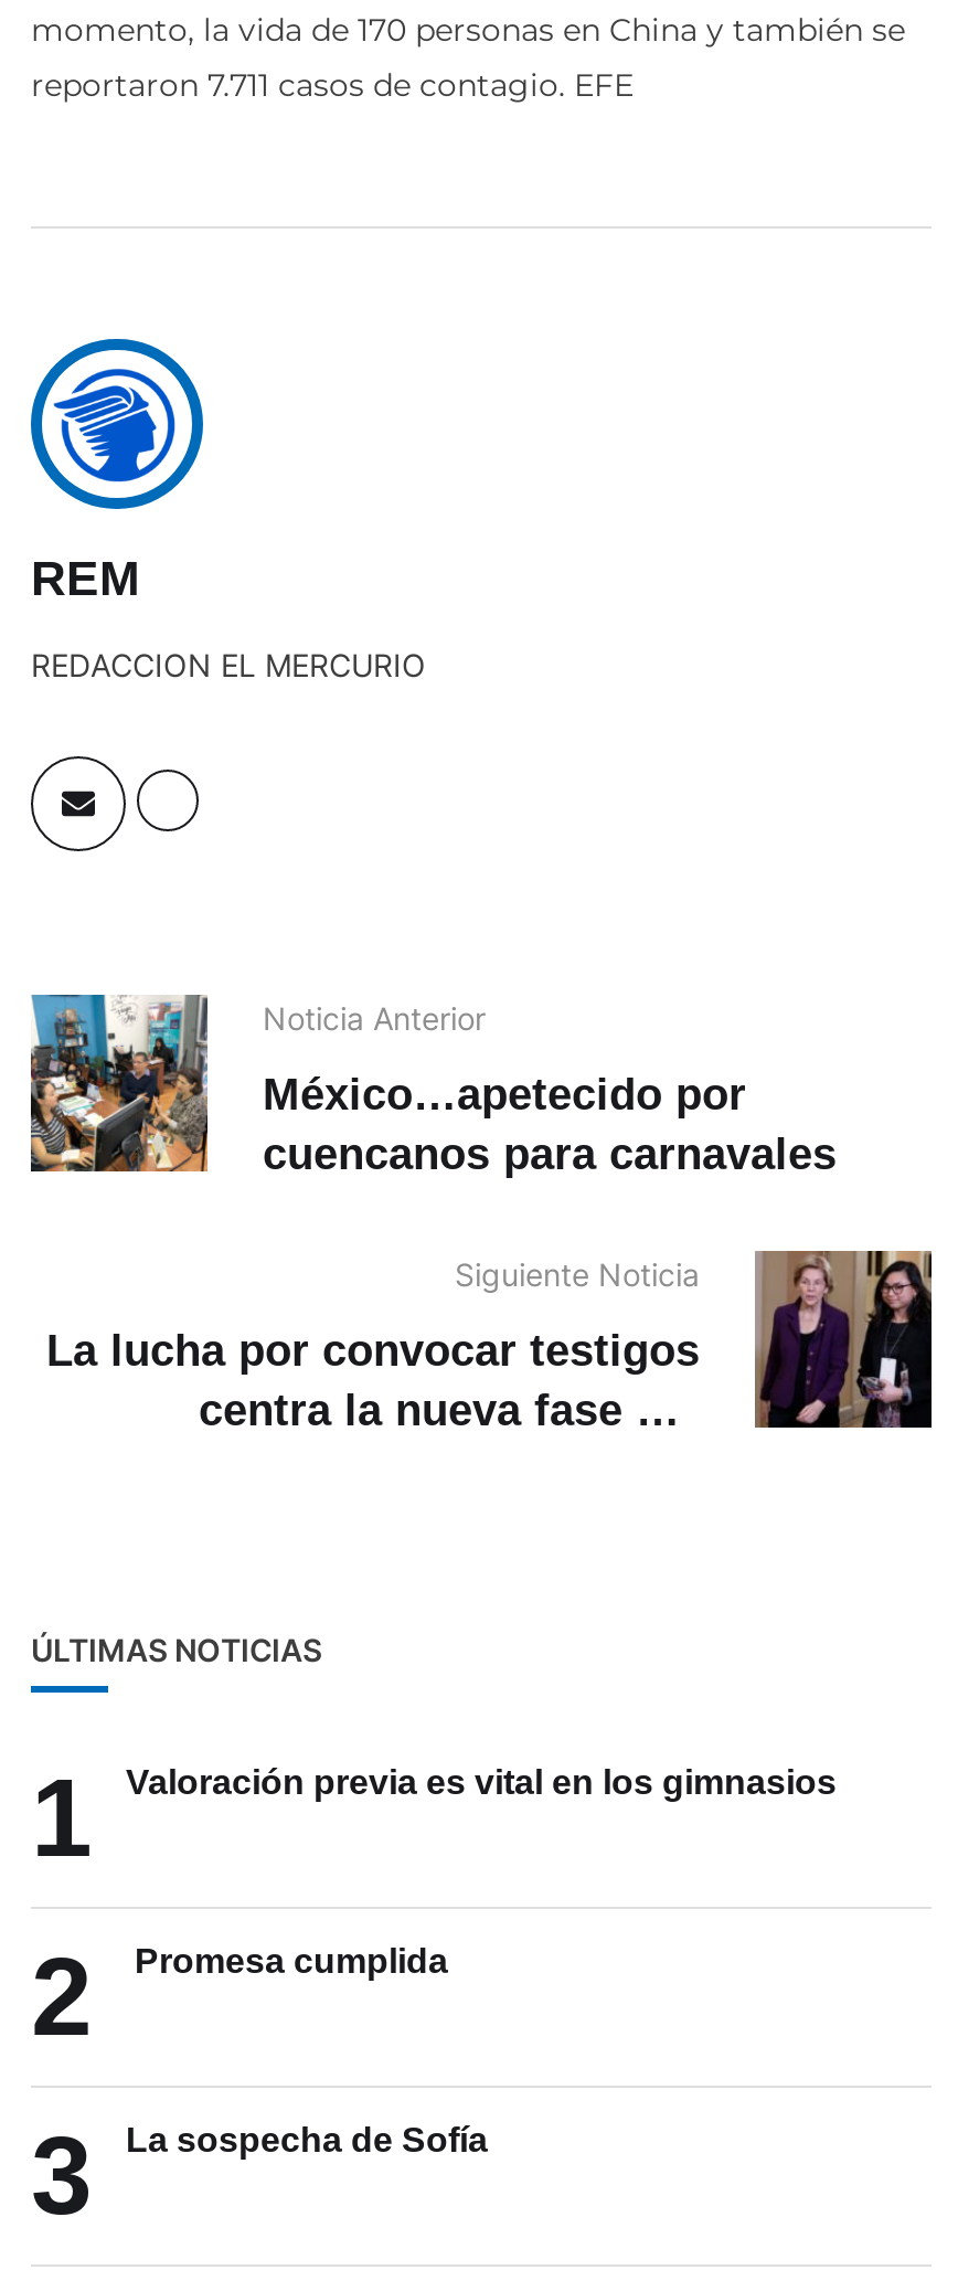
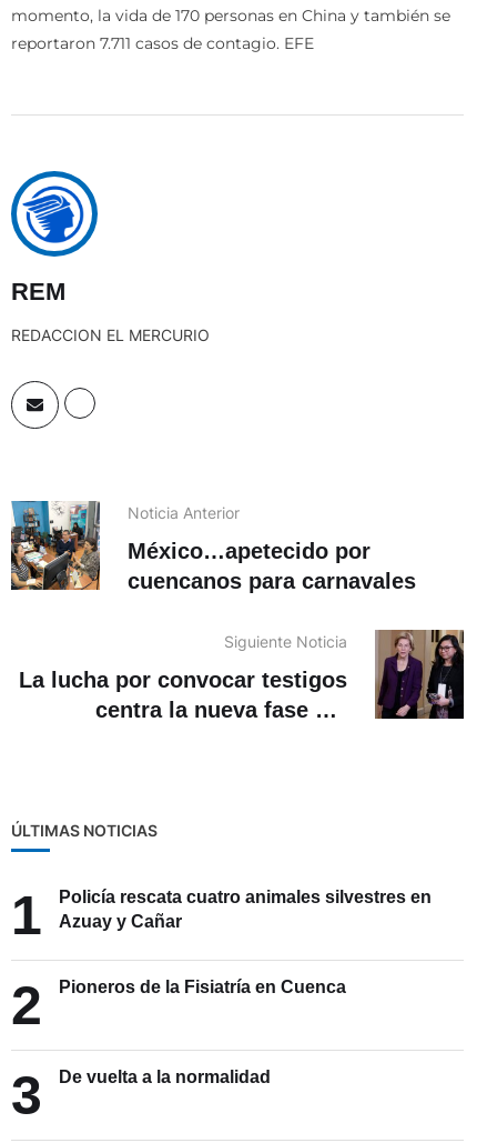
- Valoración previa es vital en los gimnasios
+ Policía rescata cuatro animales silvestres en
+ Azuay y Cañar

- Promesa cumplida
+ Pioneros de la Fisiatría en Cuenca

- La sospecha de Sofía
+ De vuelta a la normalidad
